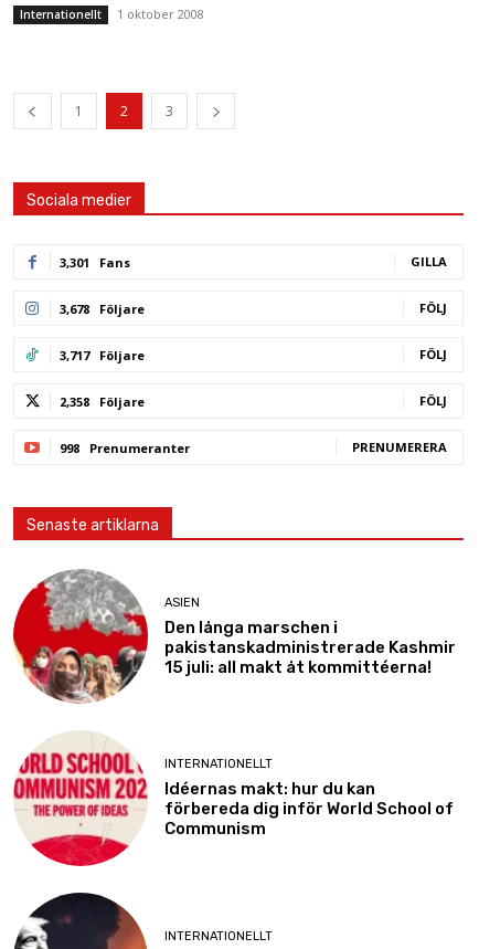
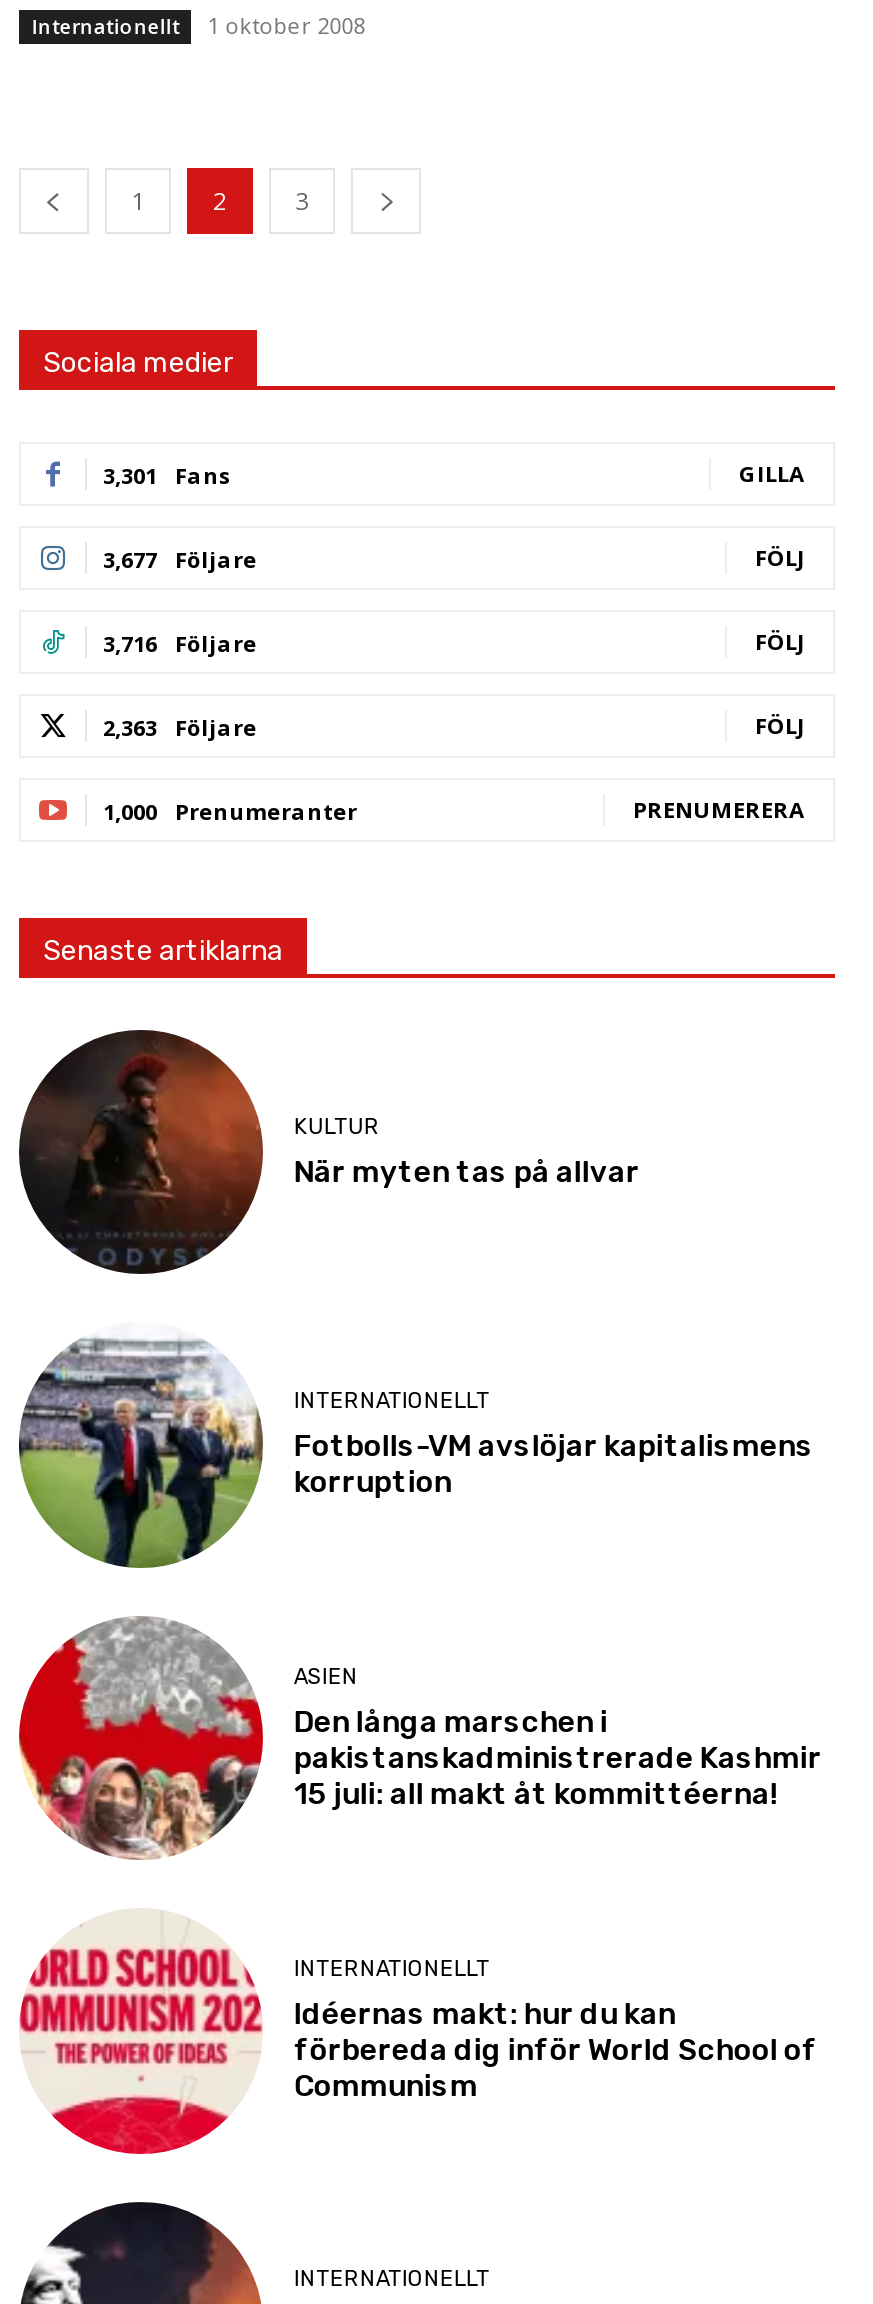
- 3,678 Följare
+ 3,677 Följare

- 3,717 Följare
+ 3,716 Följare

- 2,358 Följare
+ 2,363 Följare

- 998 Prenumeranter
+ 1,000 Prenumeranter

+ [image]
+ KULTUR
+ När myten tas på allvar

+ [image]
+ INTERNATIONELLT
+ Fotbolls-VM avslöjar kapitalismens
+ korruption
